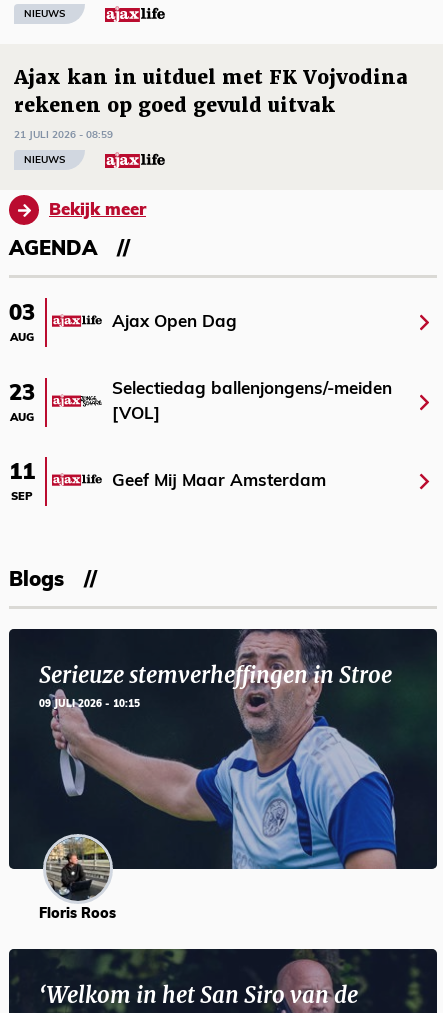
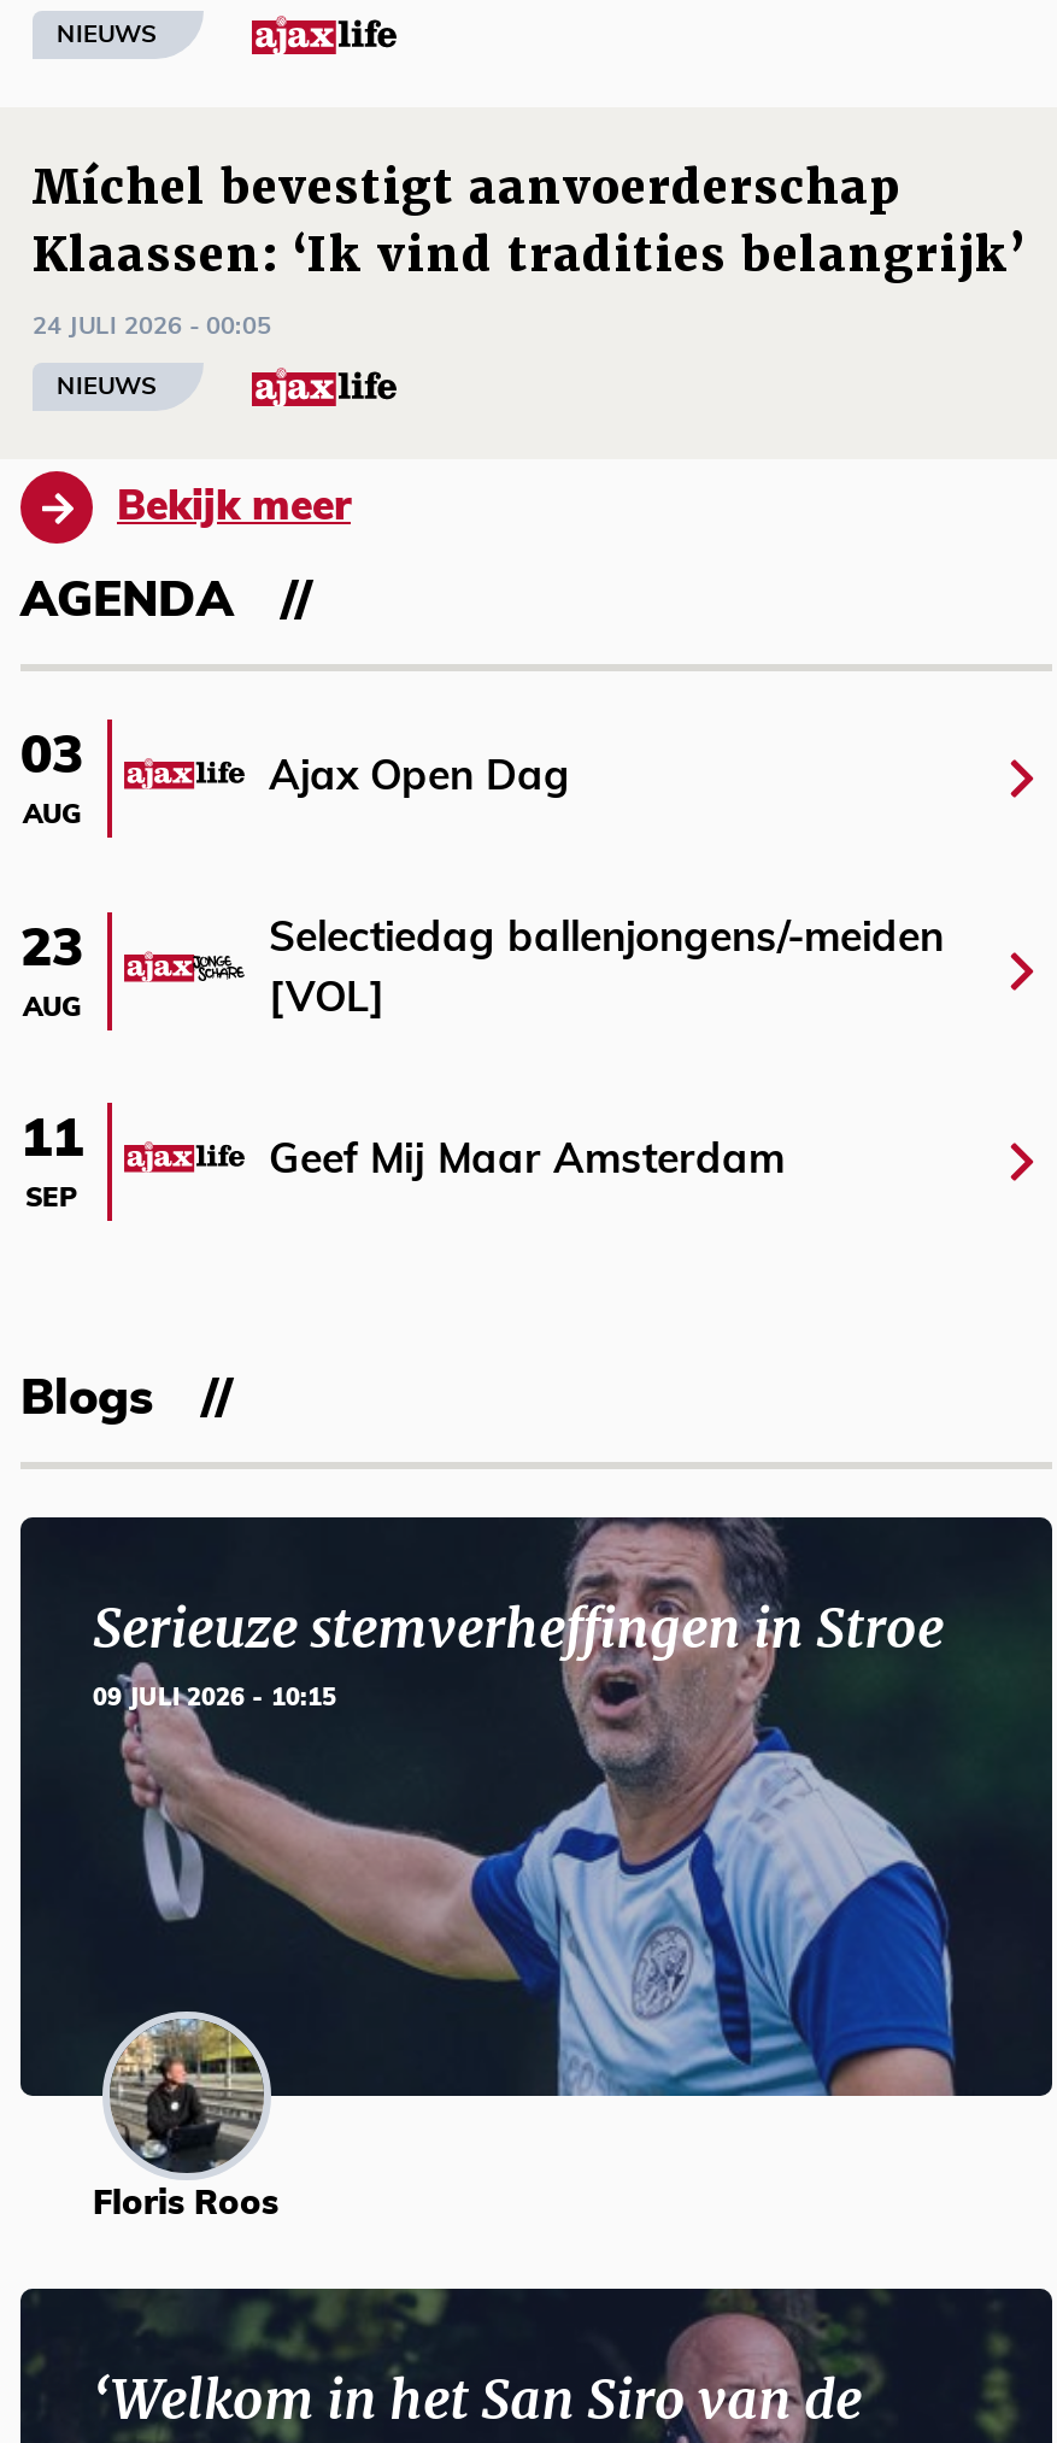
- Ajax kan in uitduel met FK Vojvodina
- rekenen op goed gevuld uitvak
+ Míchel bevestigt aanvoerderschap
+ Klaassen: ‘Ik vind tradities belangrijk’

- 21 JULI 2026 - 08:59
+ 24 JULI 2026 - 00:05
